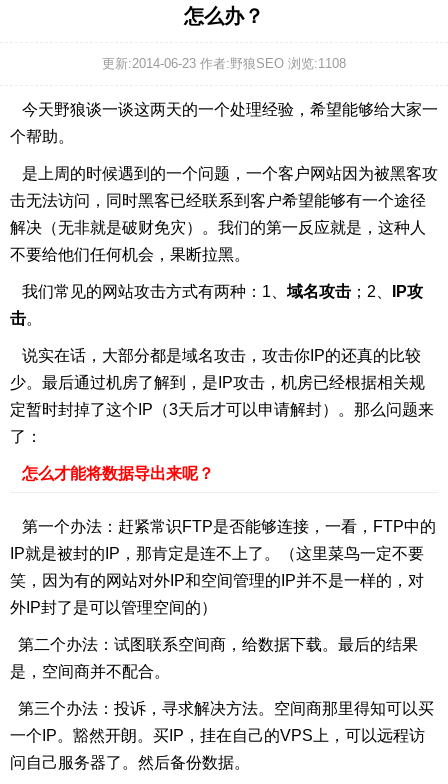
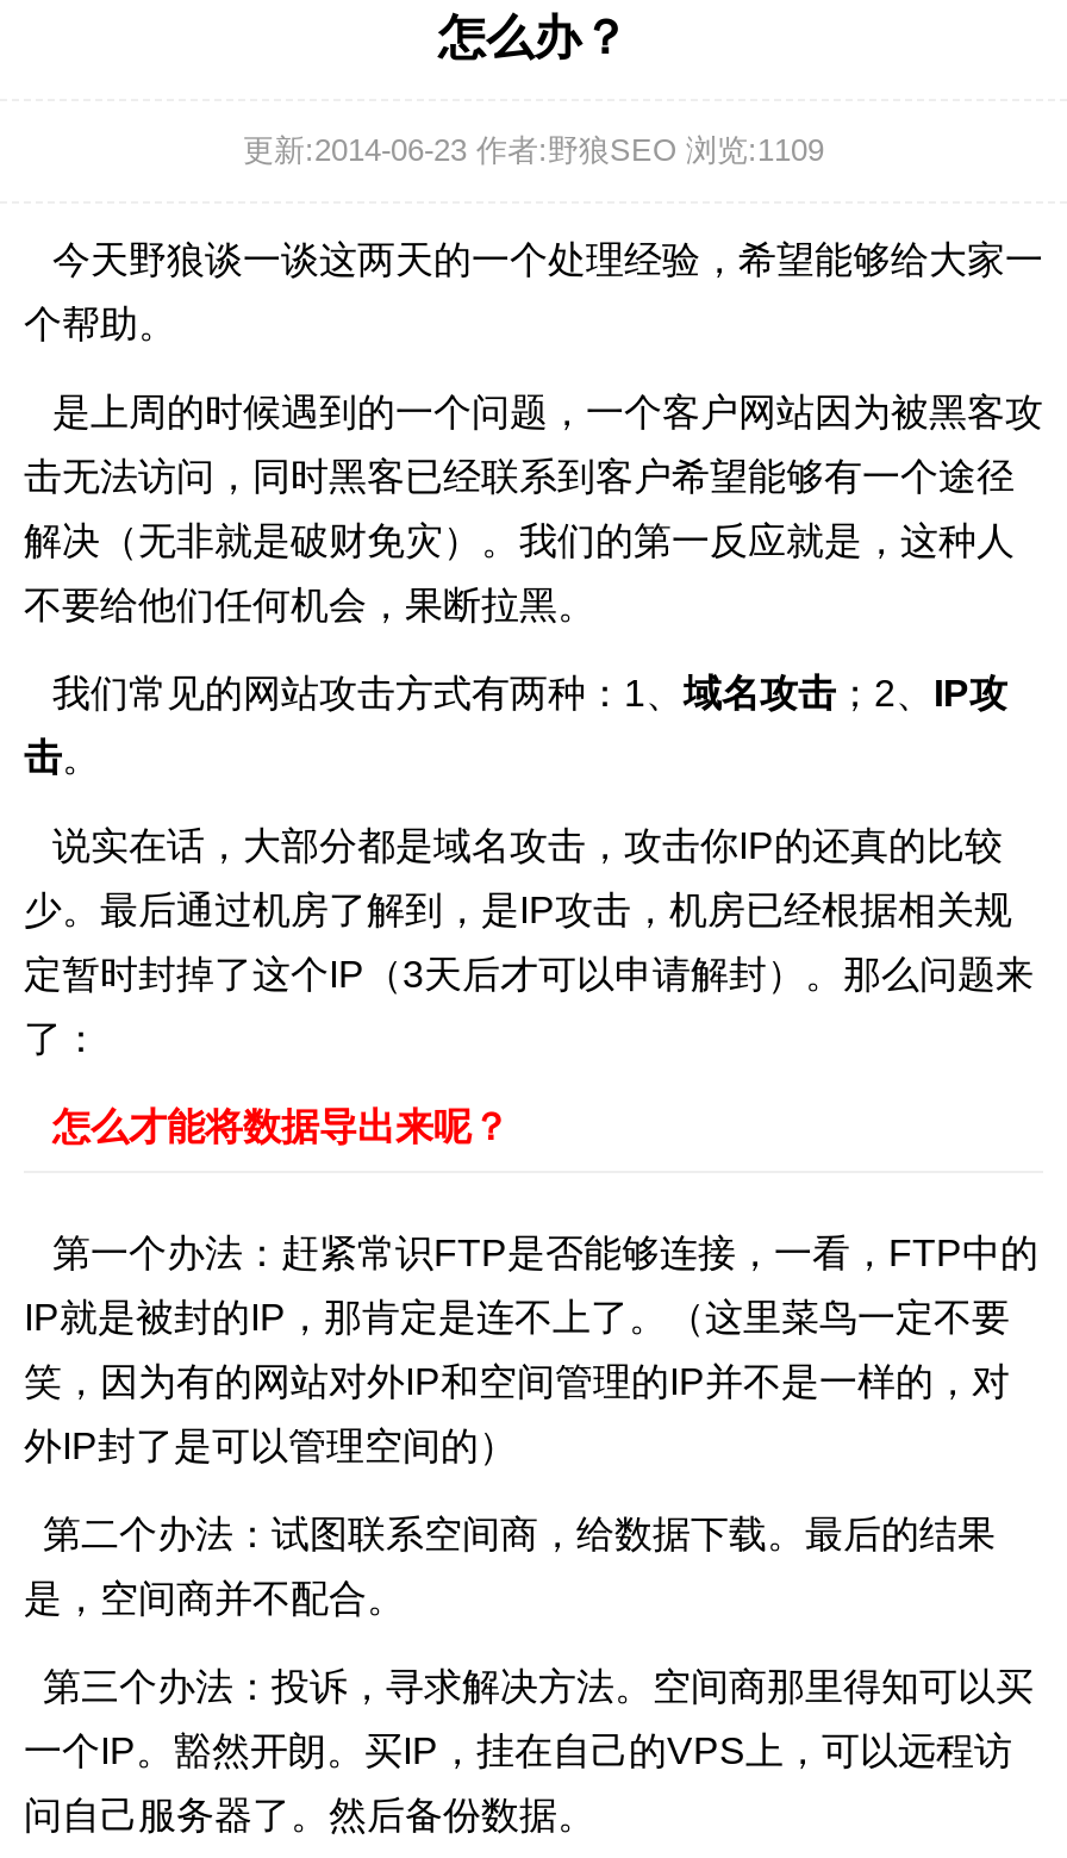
- 更新:2014-06-23 作者:野狼SEO 浏览:1108
+ 更新:2014-06-23 作者:野狼SEO 浏览:1109
